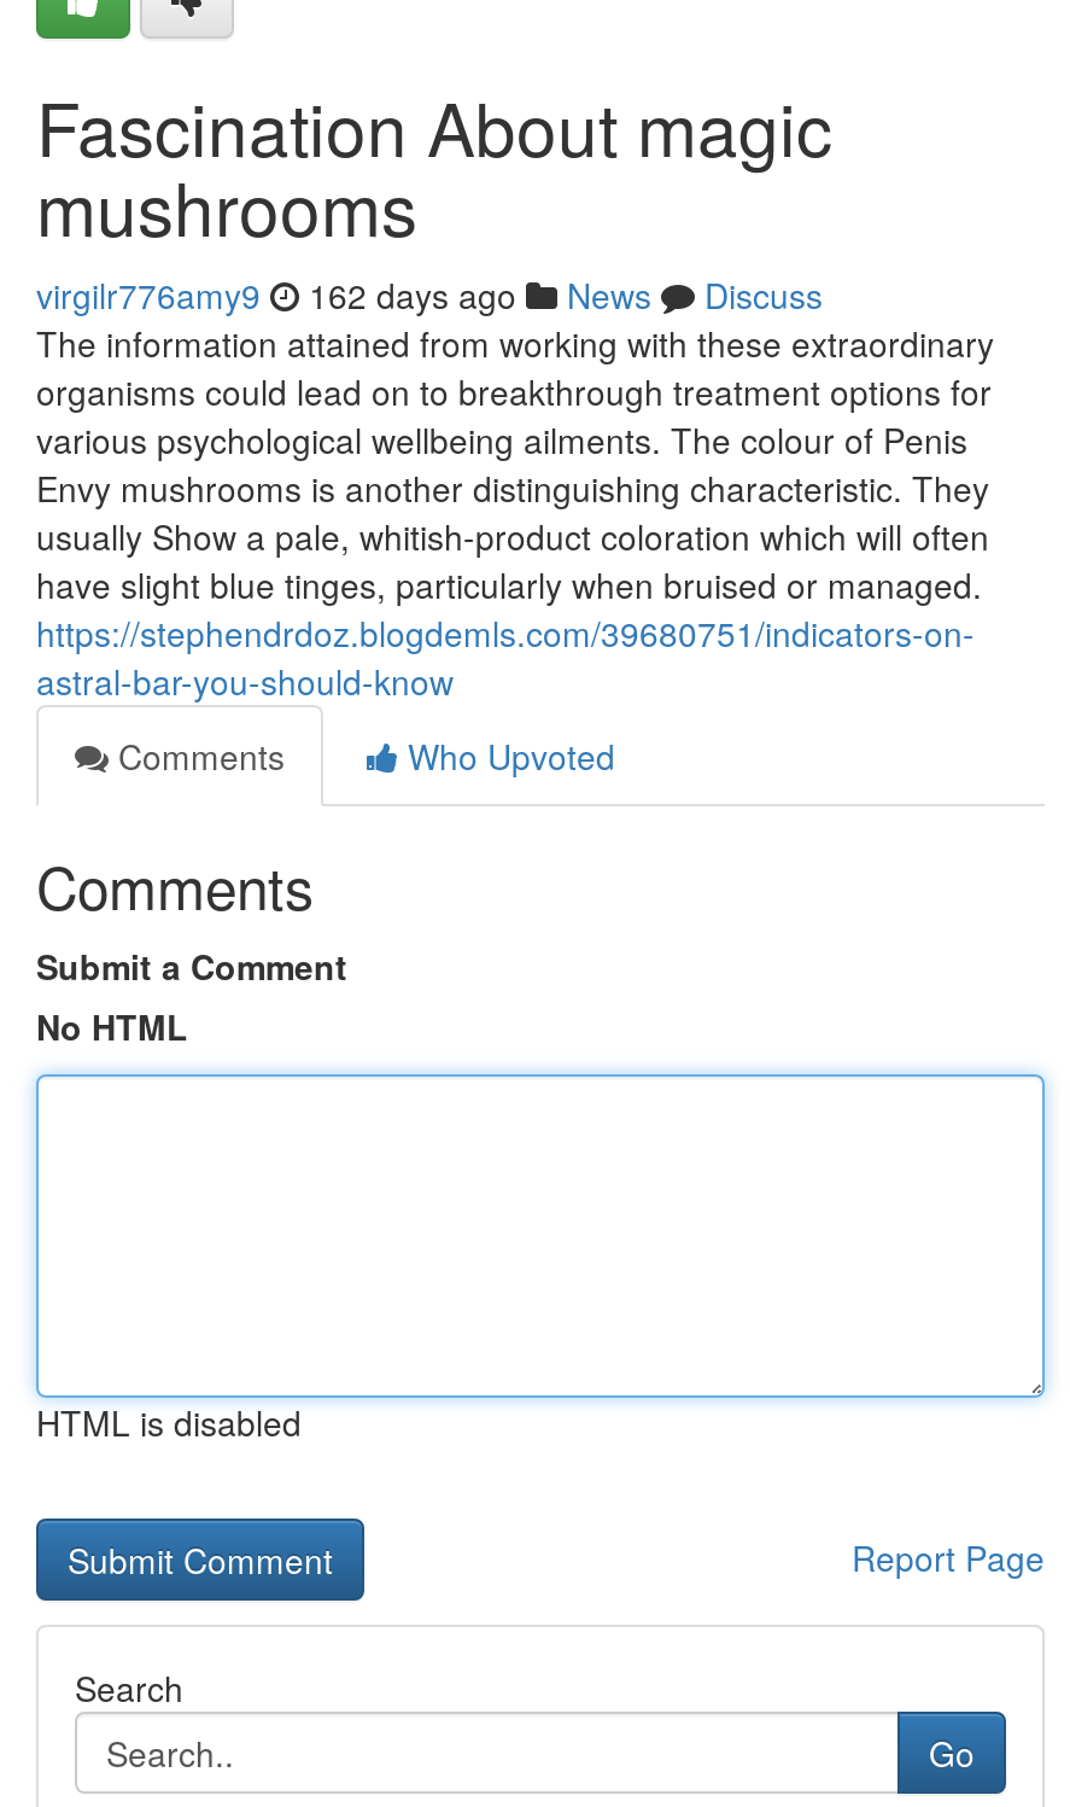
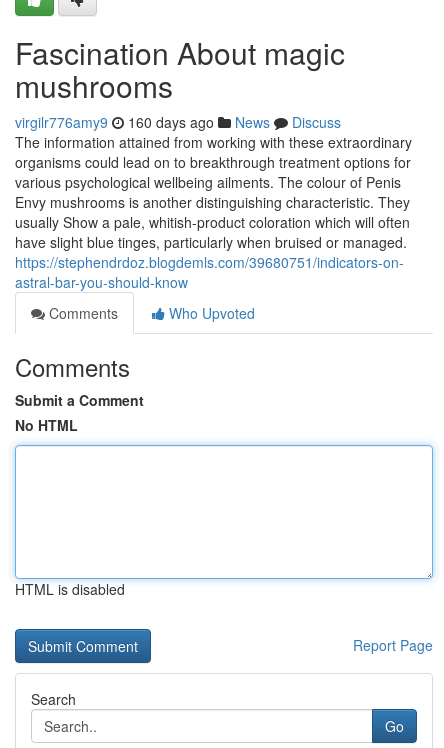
- virgilr776amy9 162 days ago News Discuss
+ virgilr776amy9 160 days ago News Discuss
